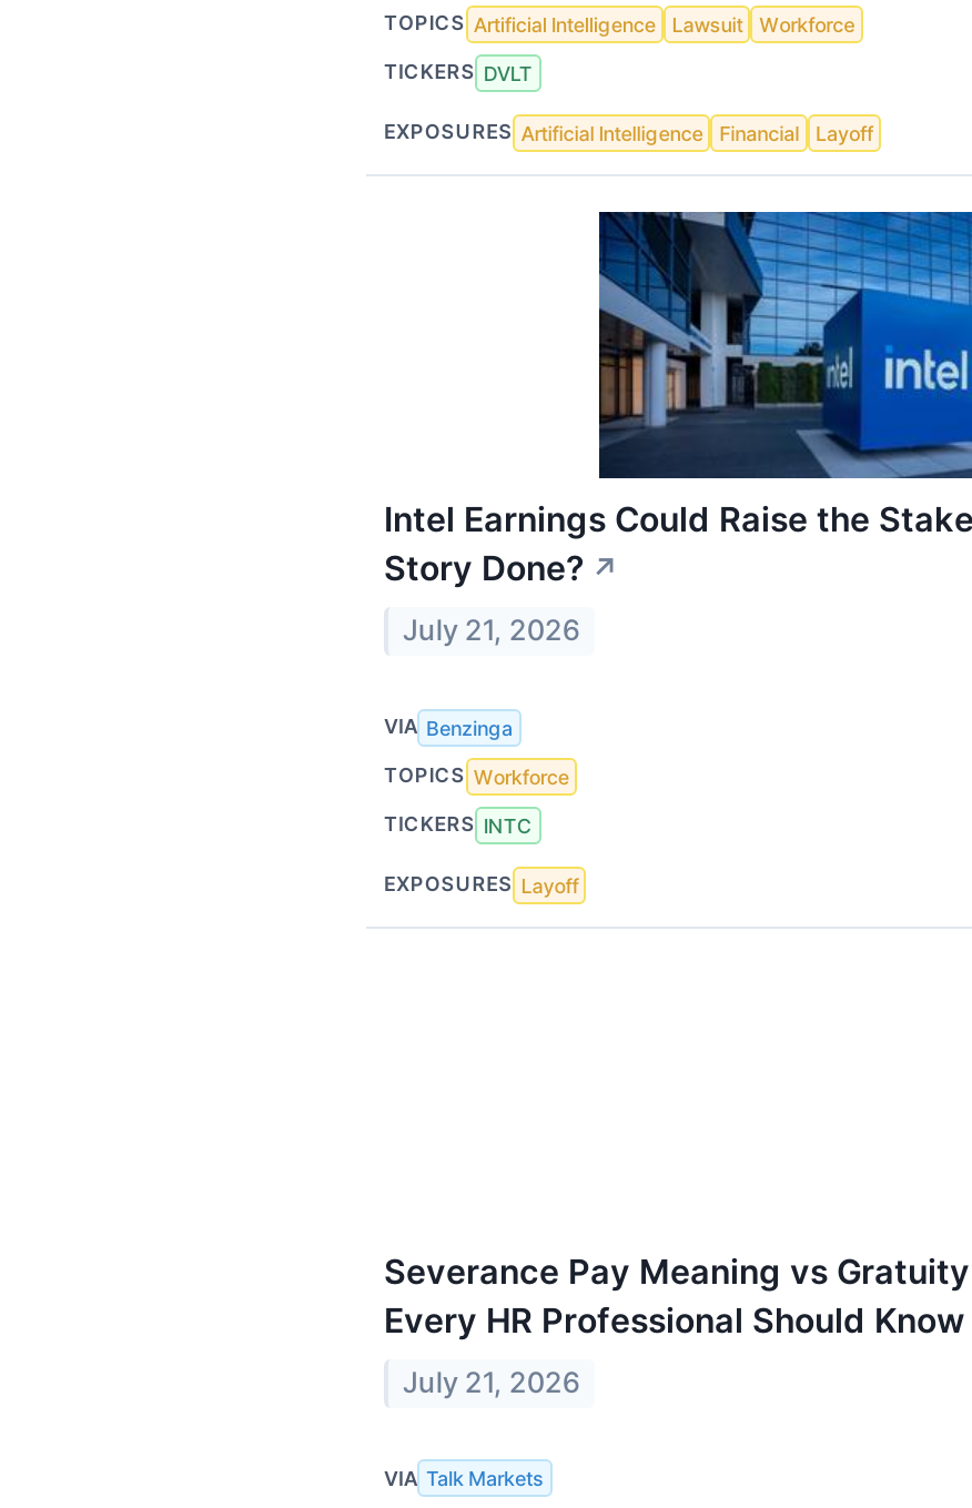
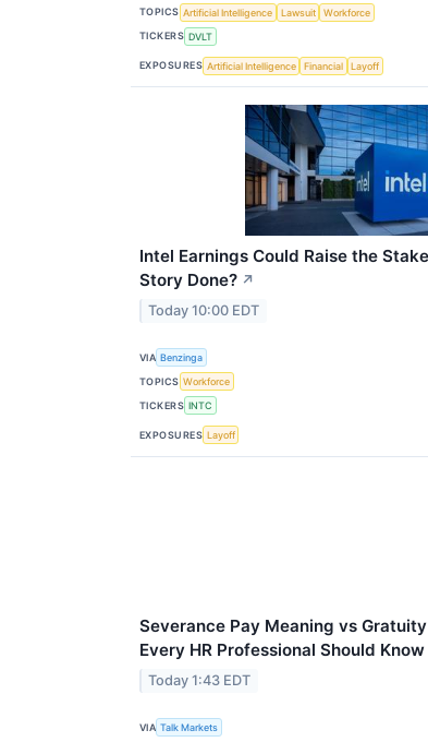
- July 21, 2026
+ Today 10:00 EDT

- July 21, 2026
+ Today 1:43 EDT
